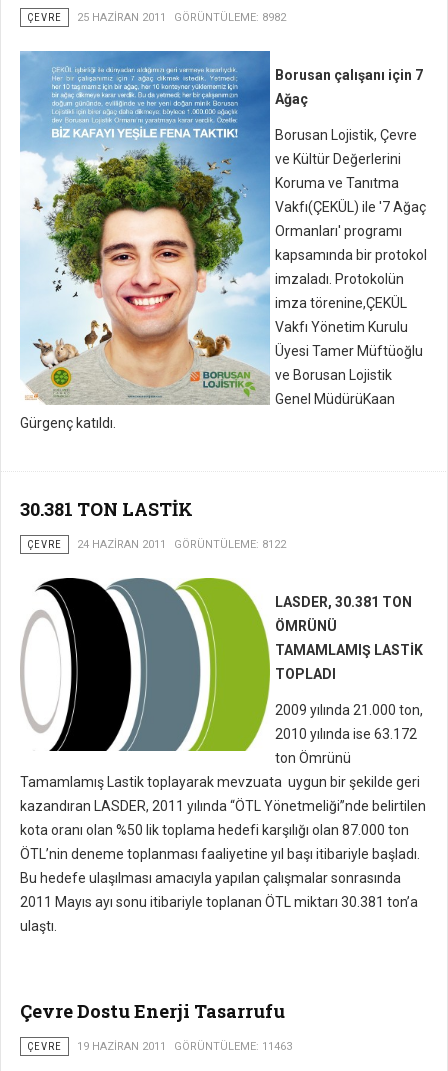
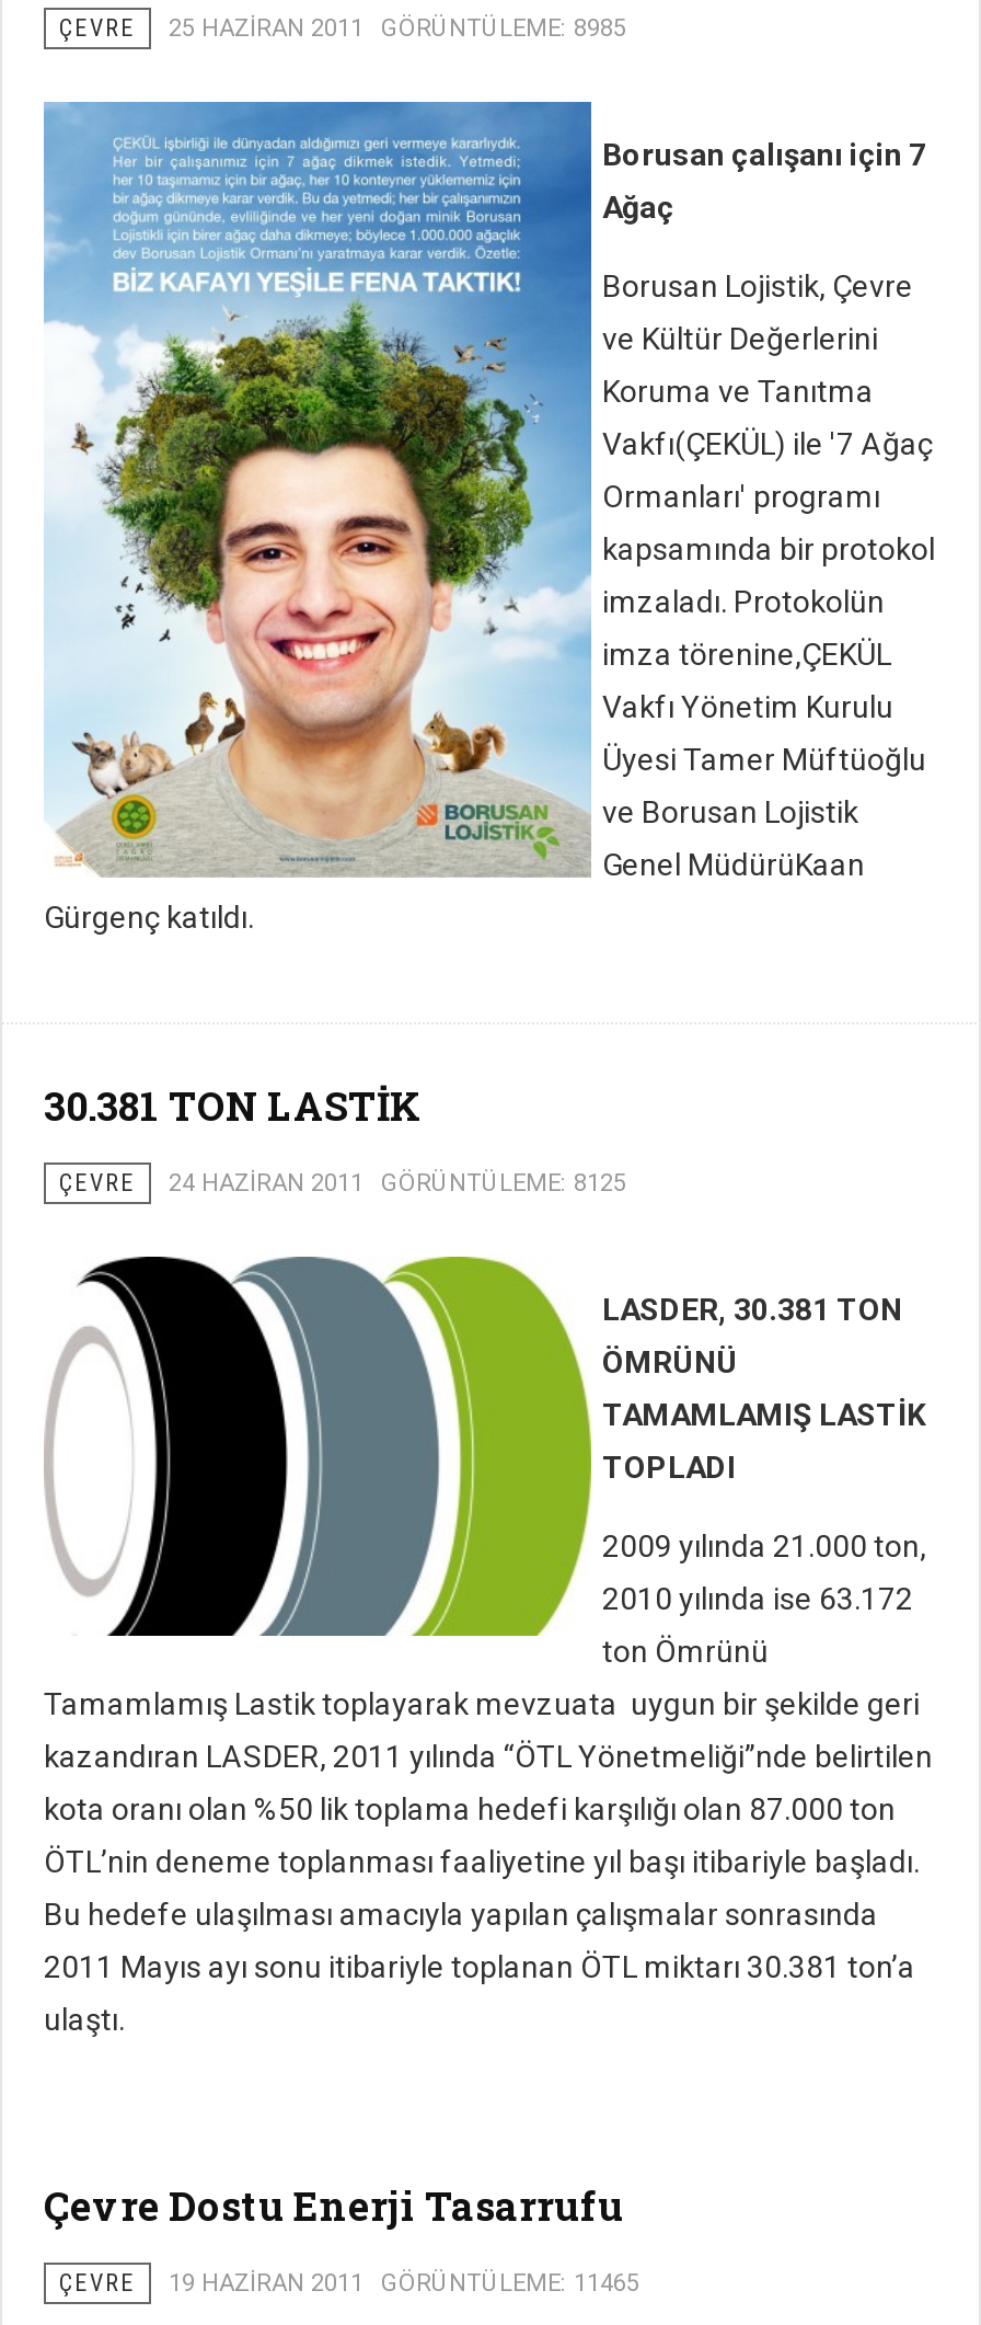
- ÇEVRE 25 HAZIRAN 2011 GÖRÜNTÜLEME: 8982
+ ÇEVRE 25 HAZIRAN 2011 GÖRÜNTÜLEME: 8985

- ÇEVRE 24 HAZIRAN 2011 GÖRÜNTÜLEME: 8122
+ ÇEVRE 24 HAZIRAN 2011 GÖRÜNTÜLEME: 8125

- ÇEVRE 19 HAZIRAN 2011 GÖRÜNTÜLEME: 11463
+ ÇEVRE 19 HAZIRAN 2011 GÖRÜNTÜLEME: 11465
